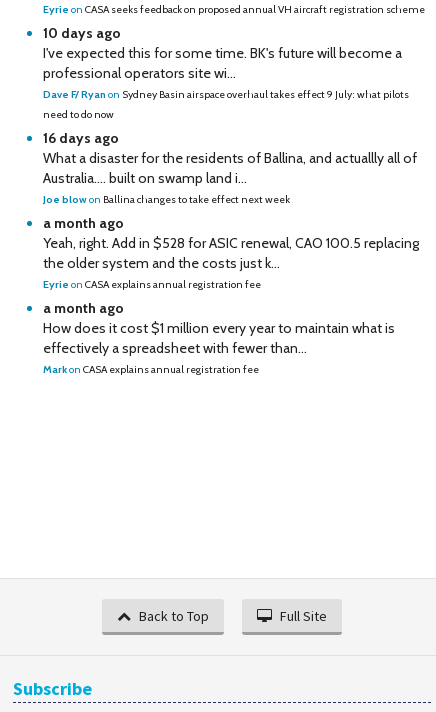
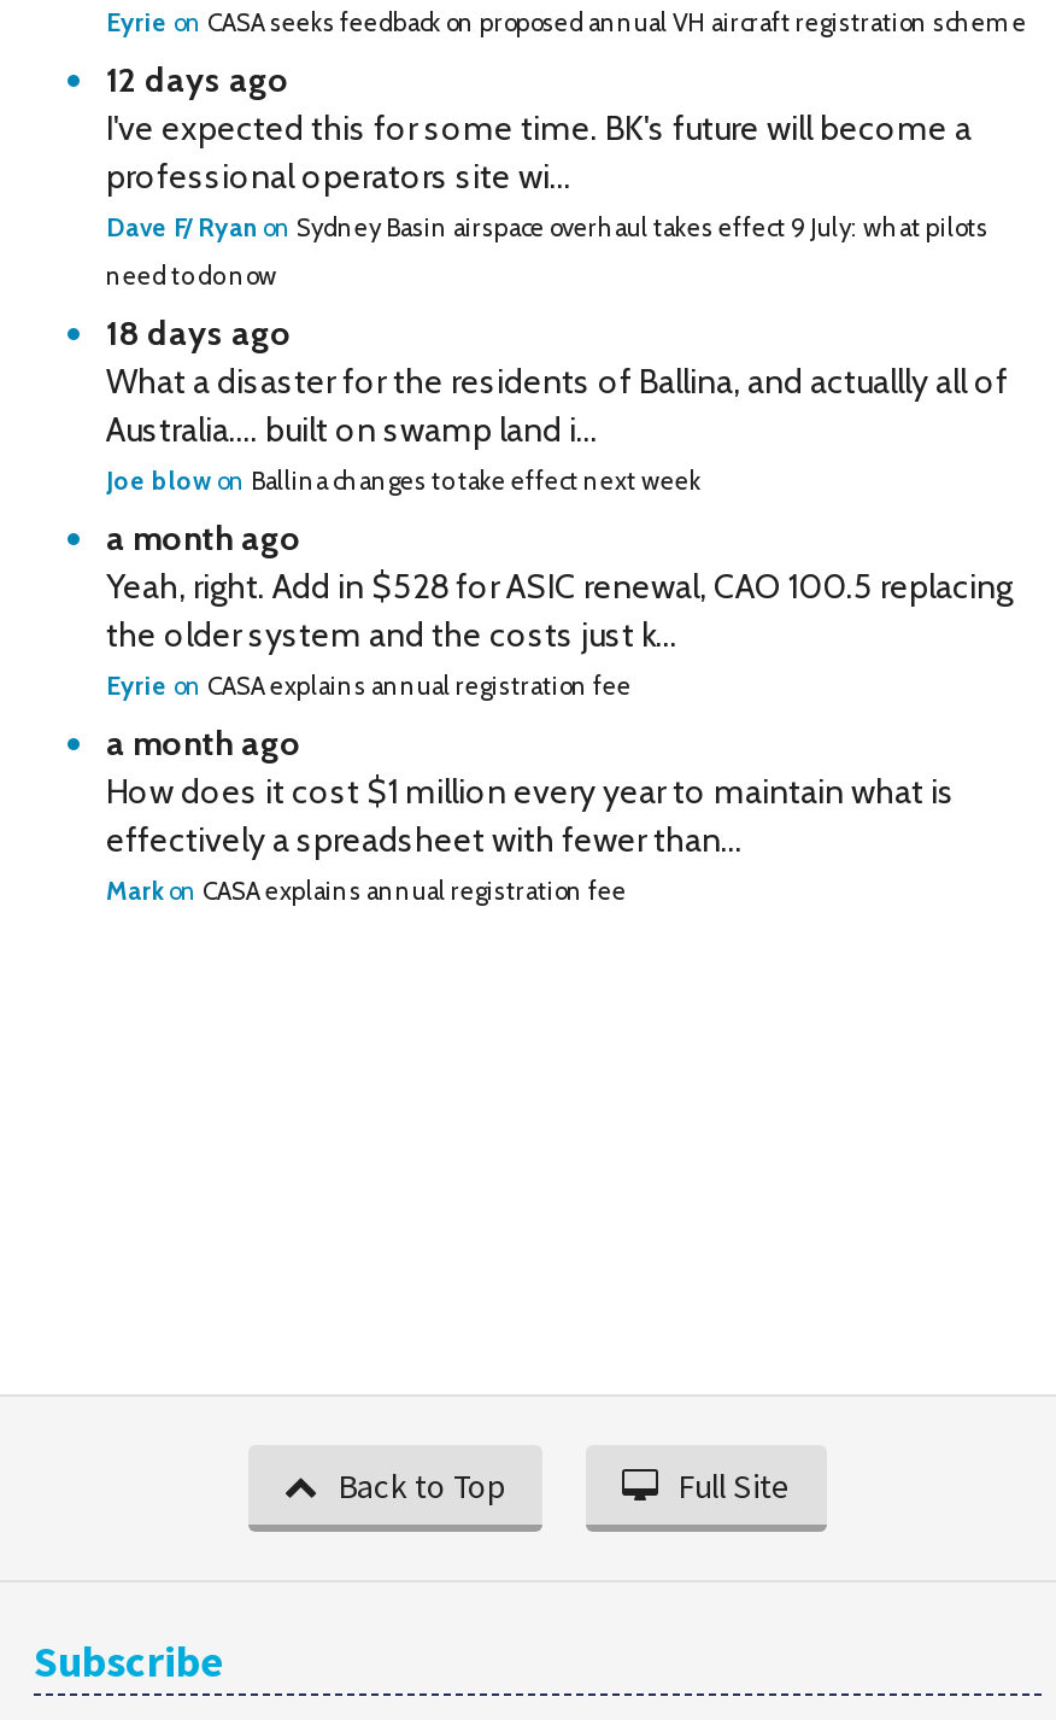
- 10 days ago
+ 12 days ago

- 16 days ago
+ 18 days ago
